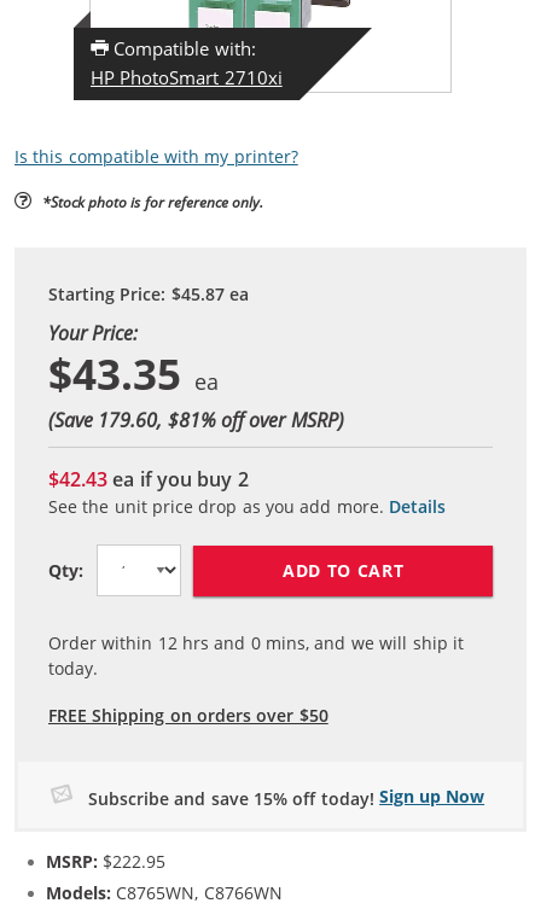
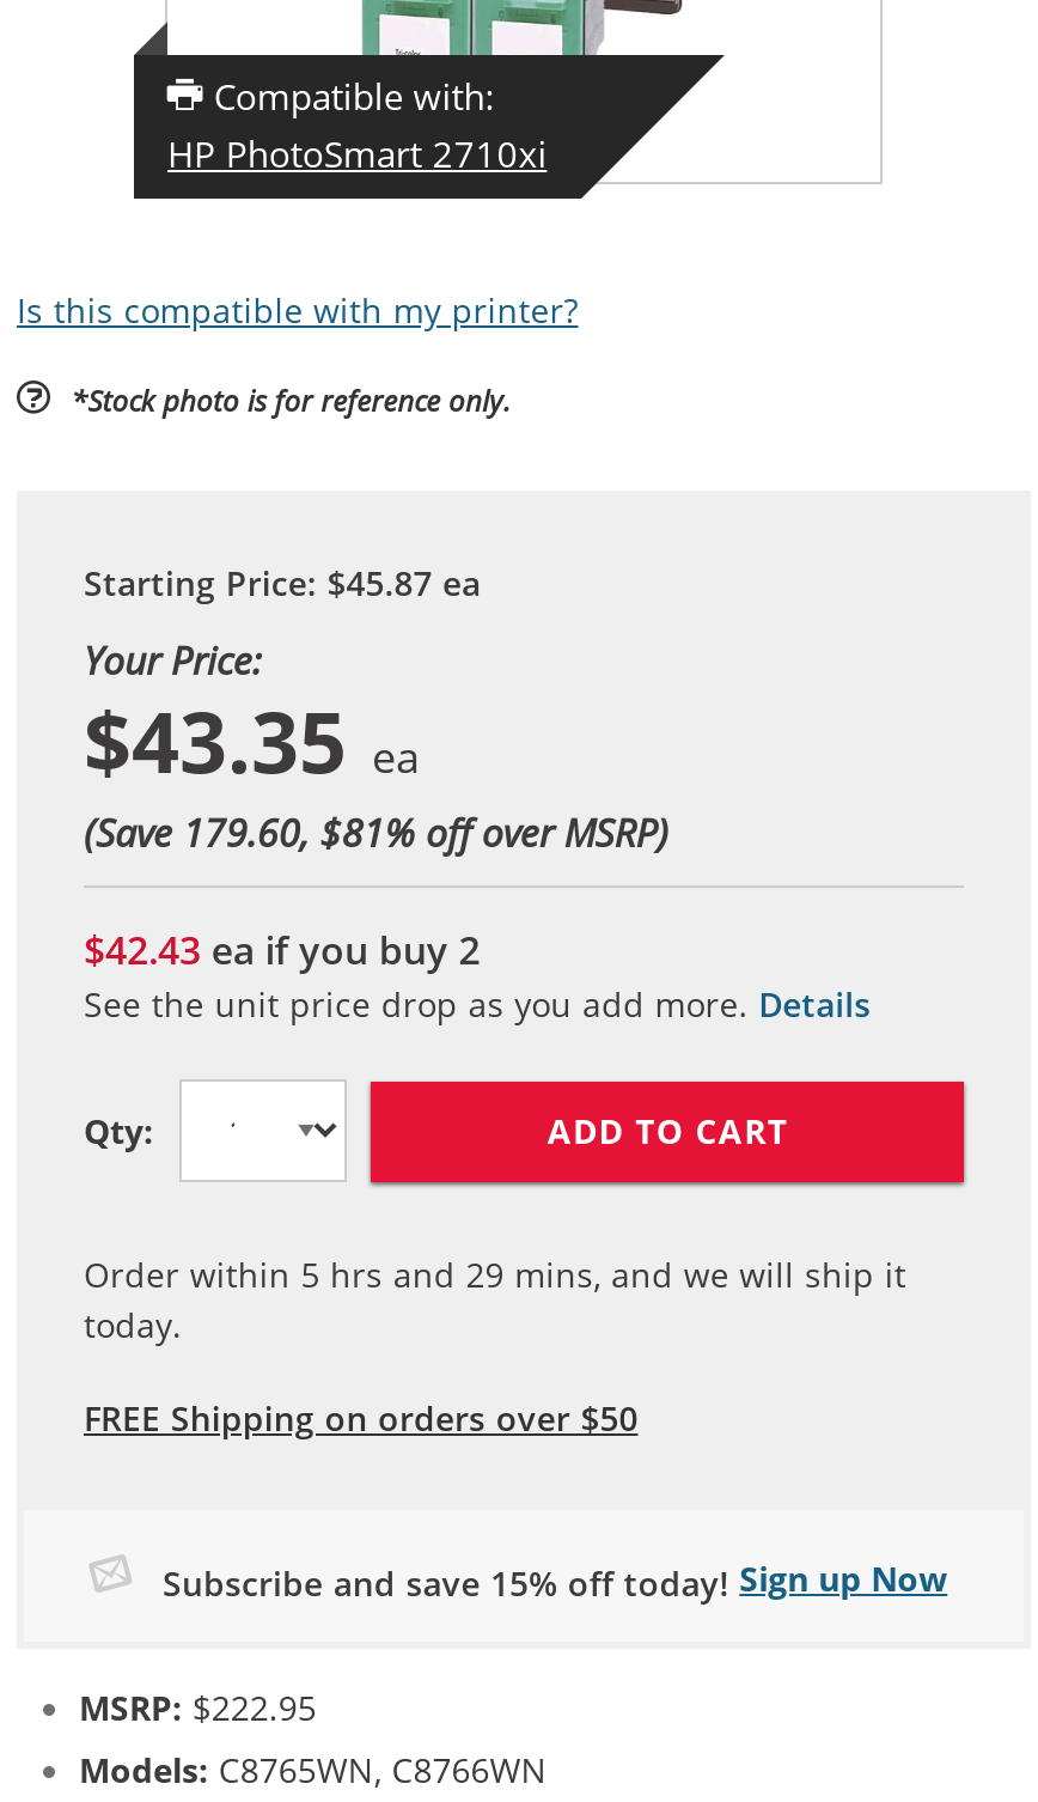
- Order within 12 hrs and 0 mins, and we will ship it
+ Order within 5 hrs and 29 mins, and we will ship it
